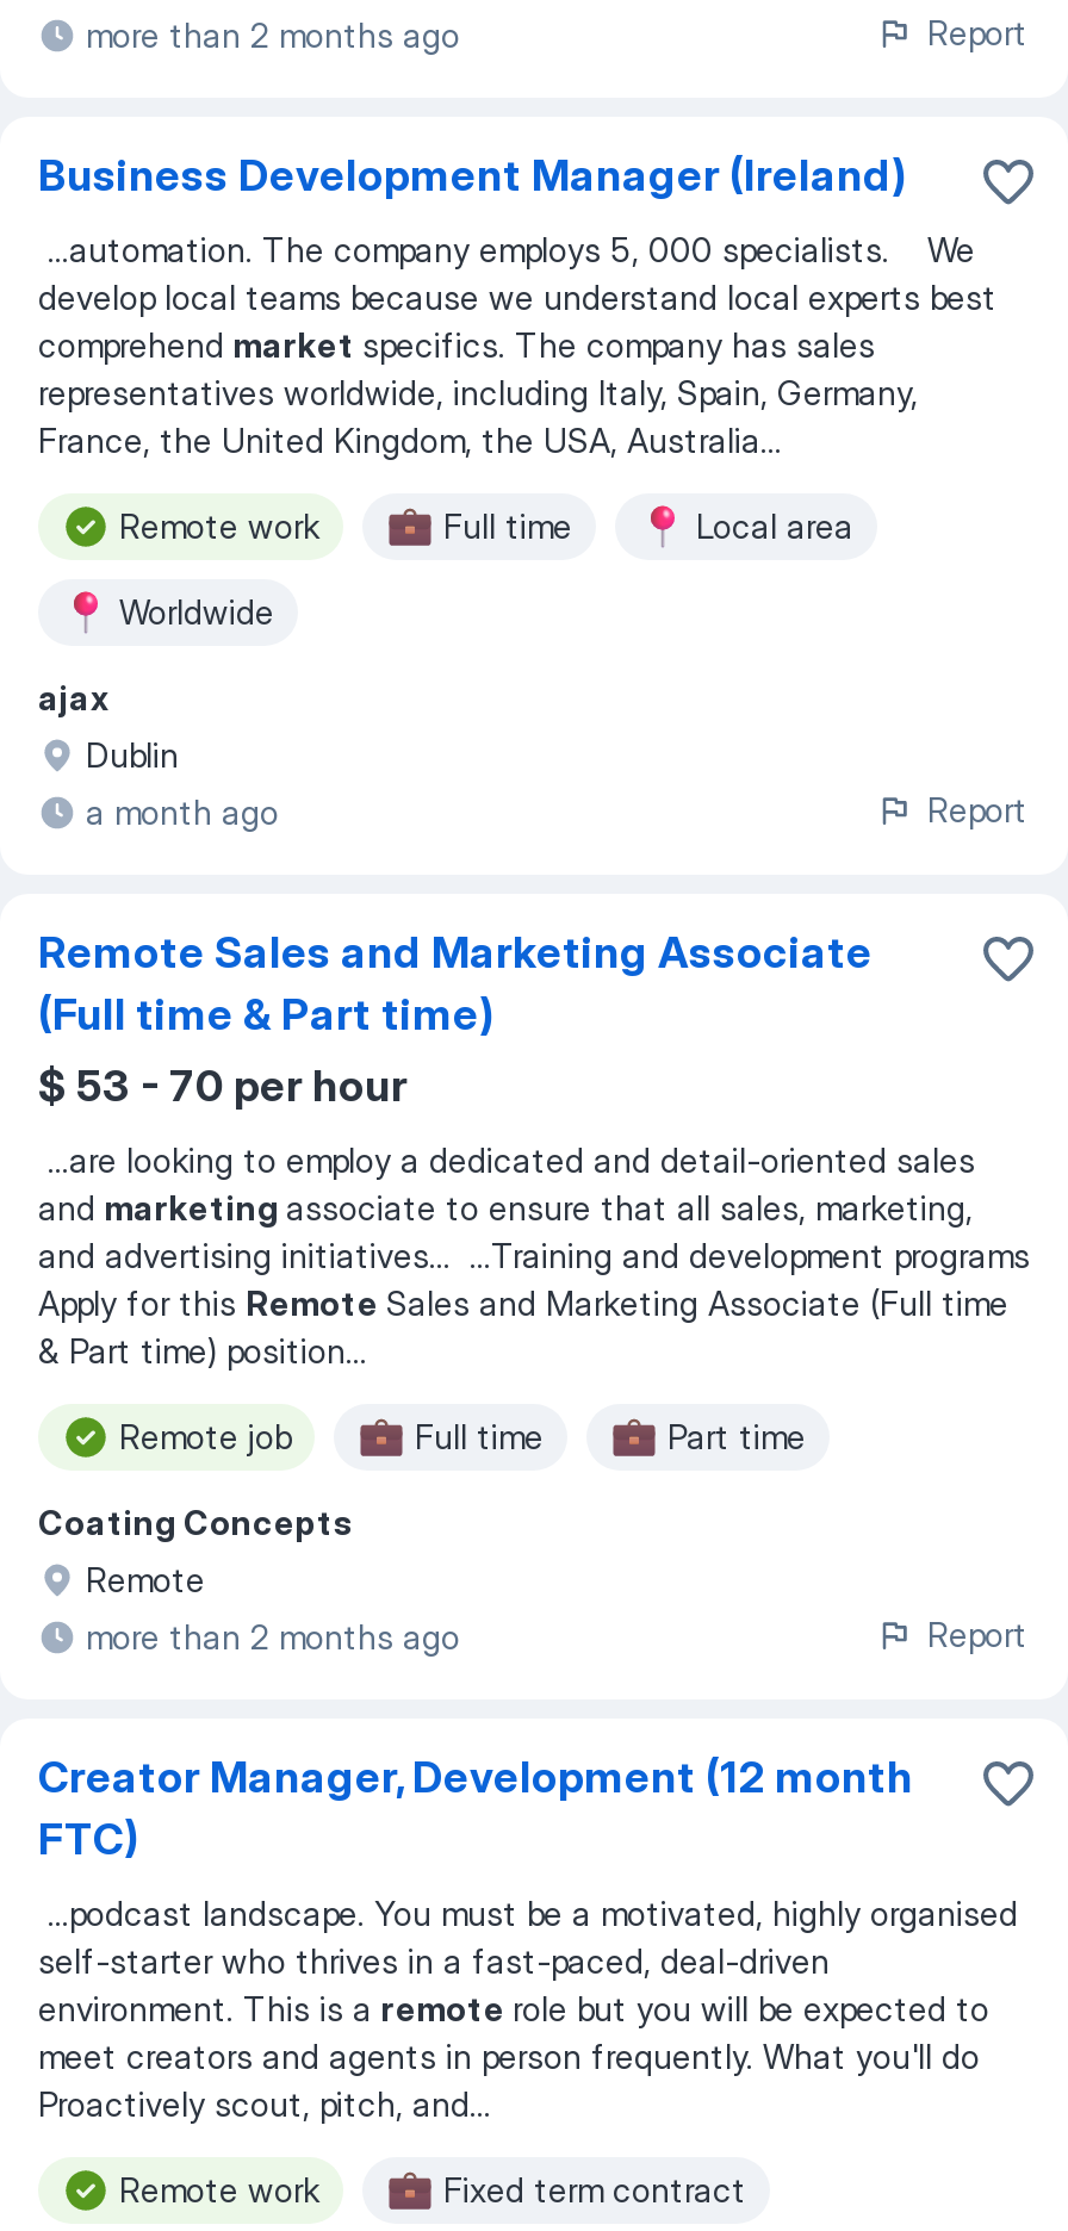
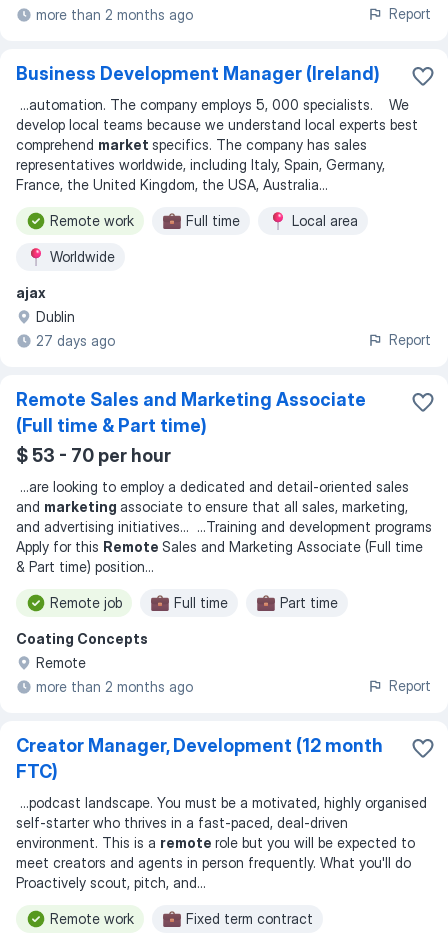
- a month ago
+ 27 days ago
